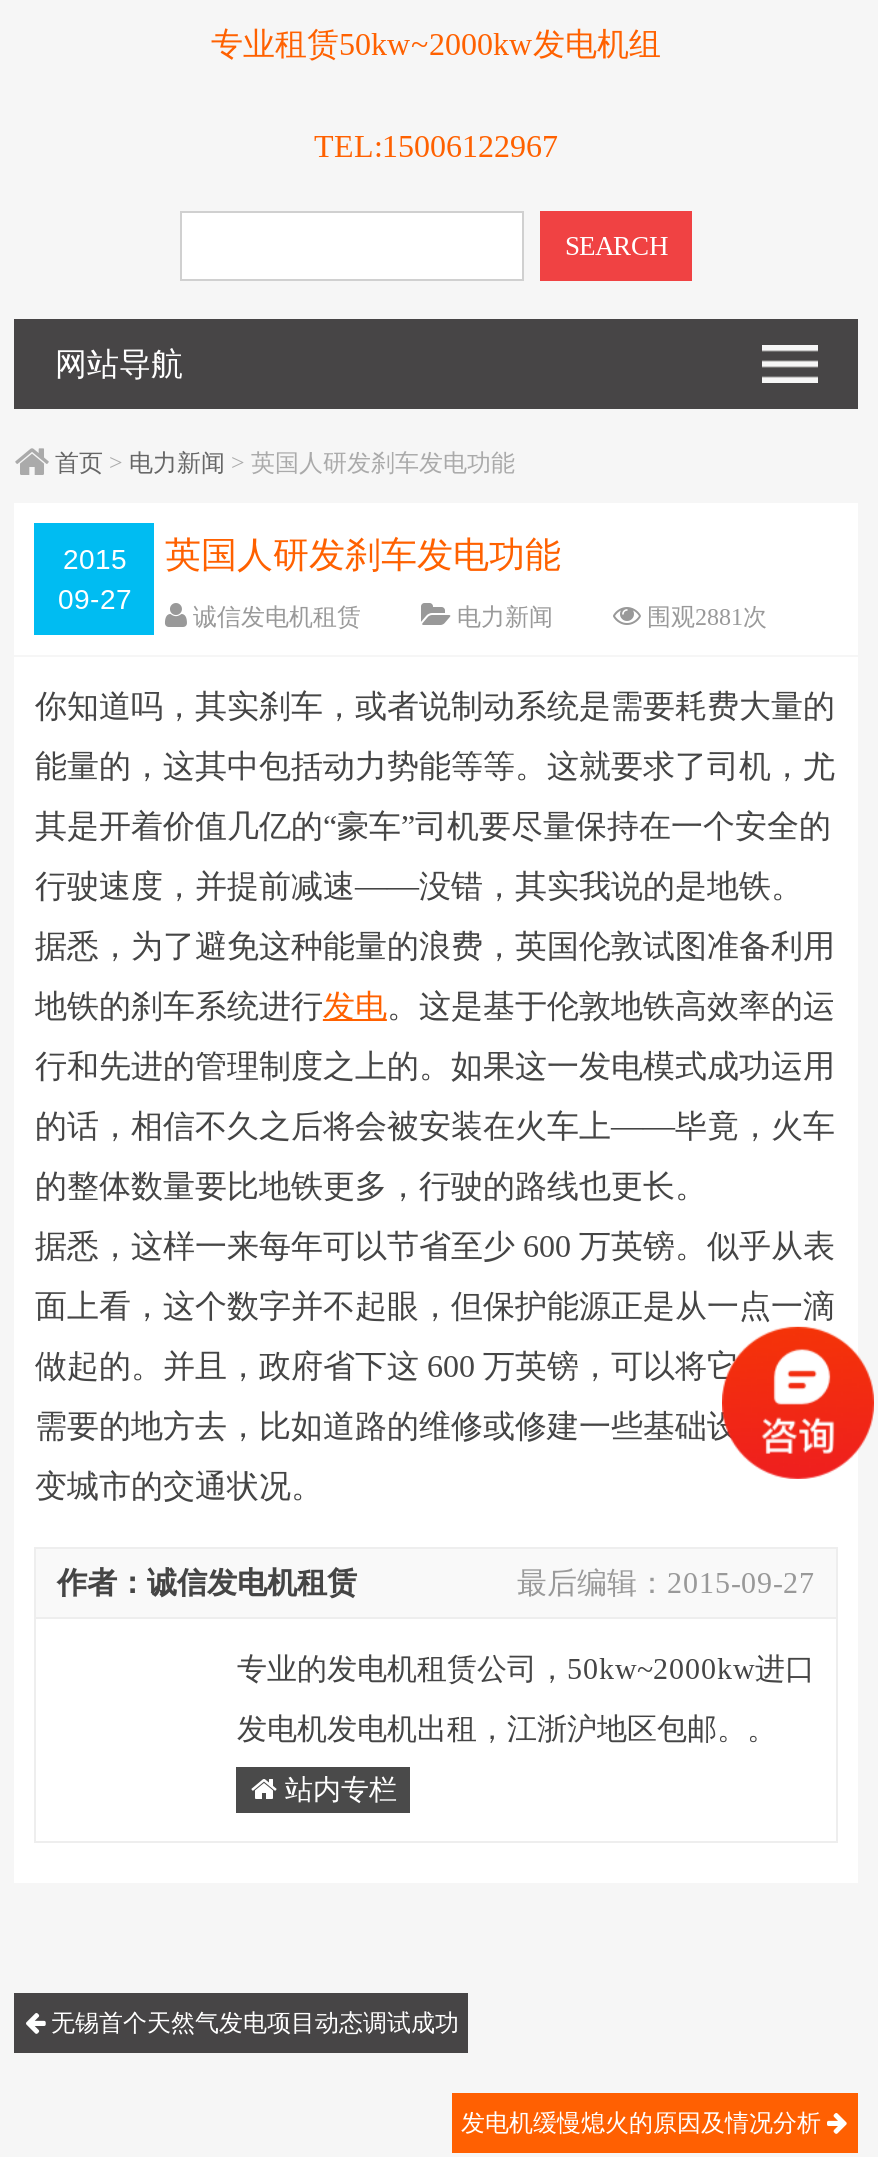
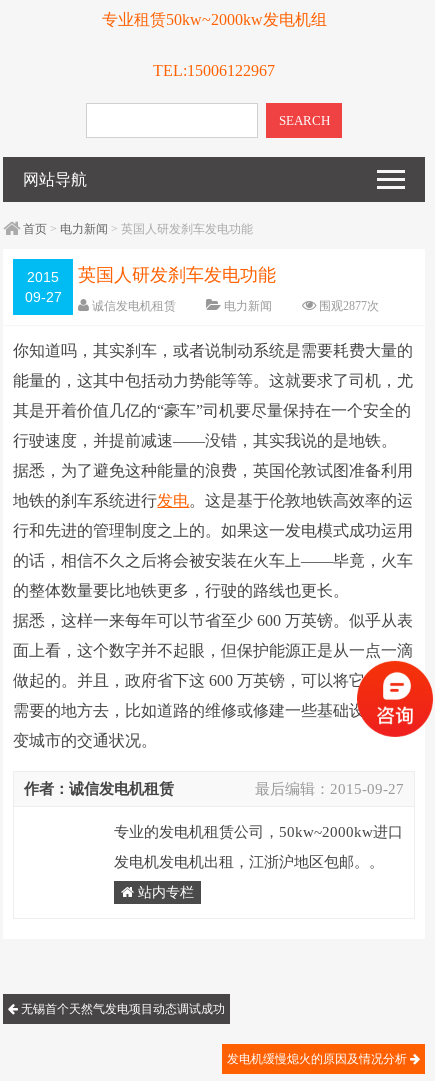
- 围观2881次
+ 围观2877次
